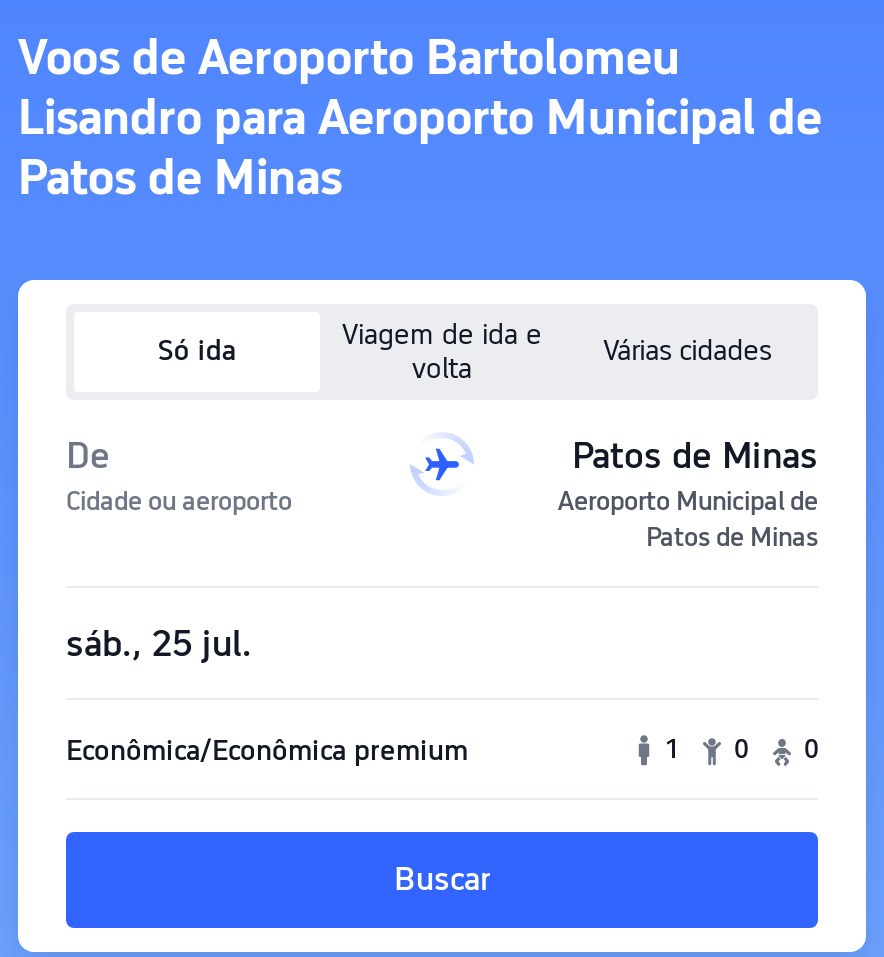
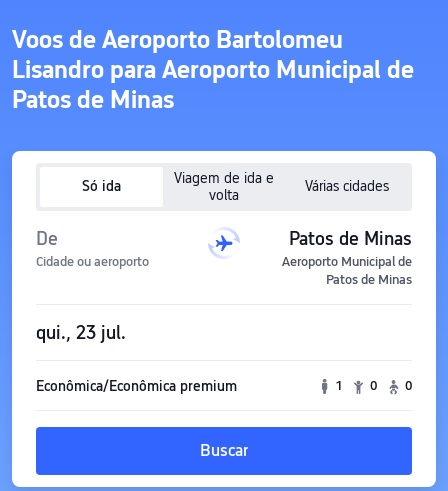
- sáb., 25 jul.
+ qui., 23 jul.
